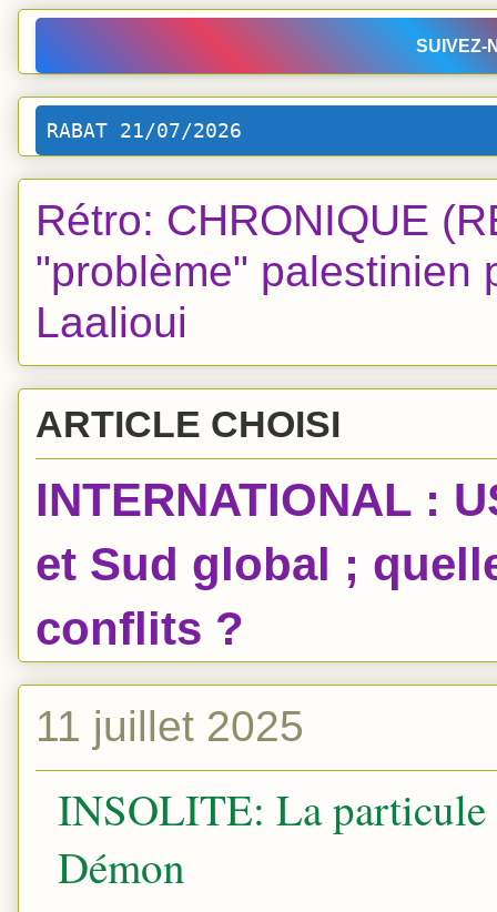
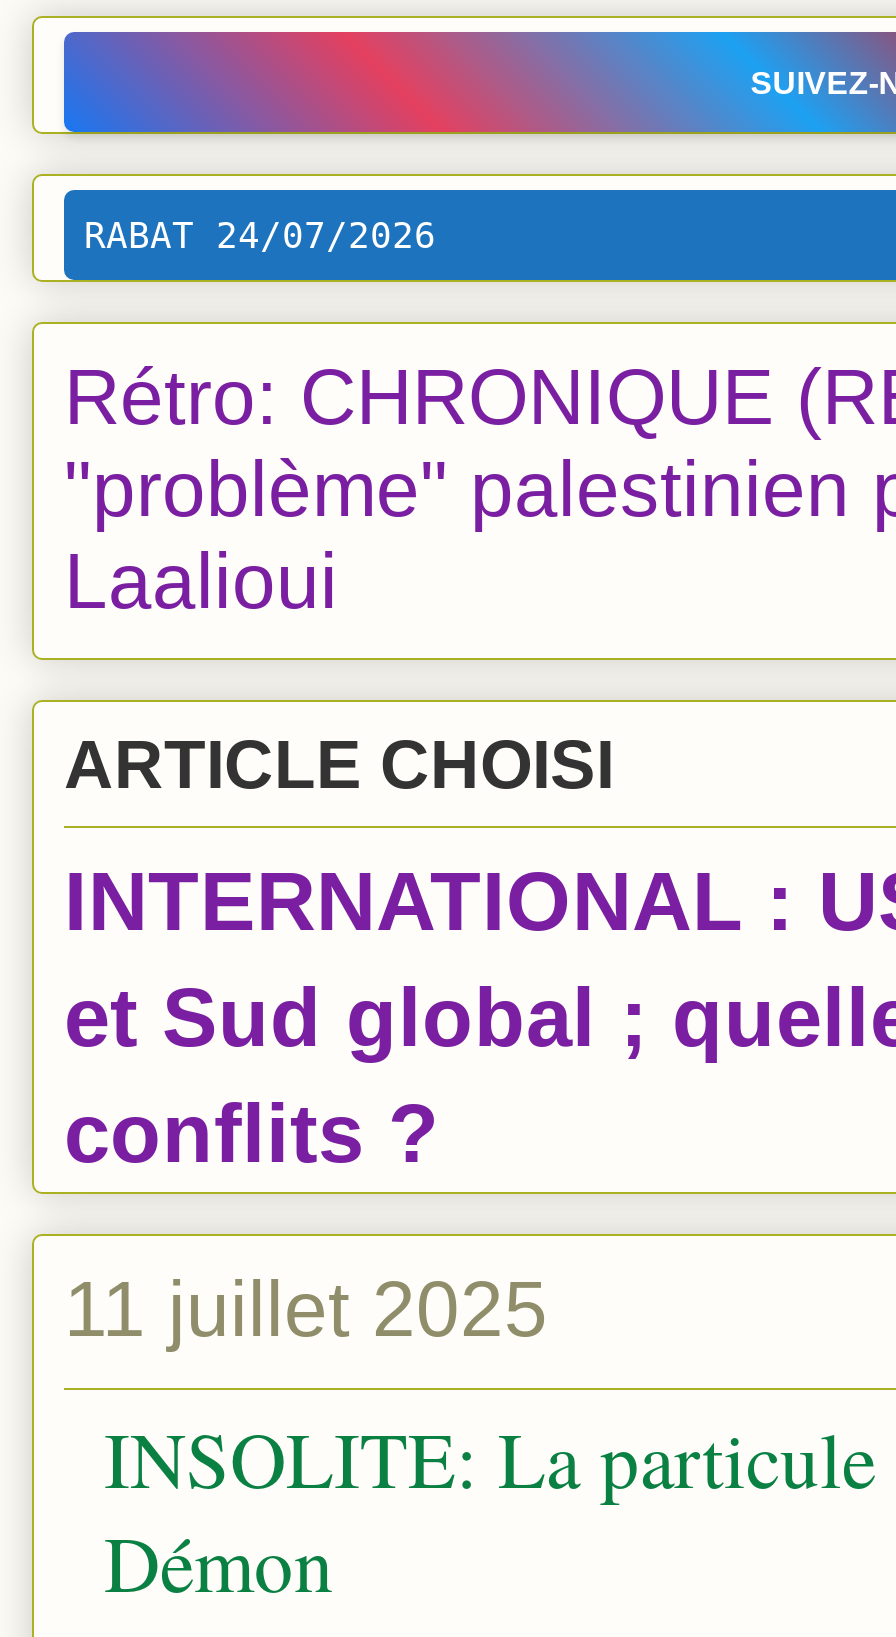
- RABAT 21/07/2026
+ RABAT 24/07/2026
